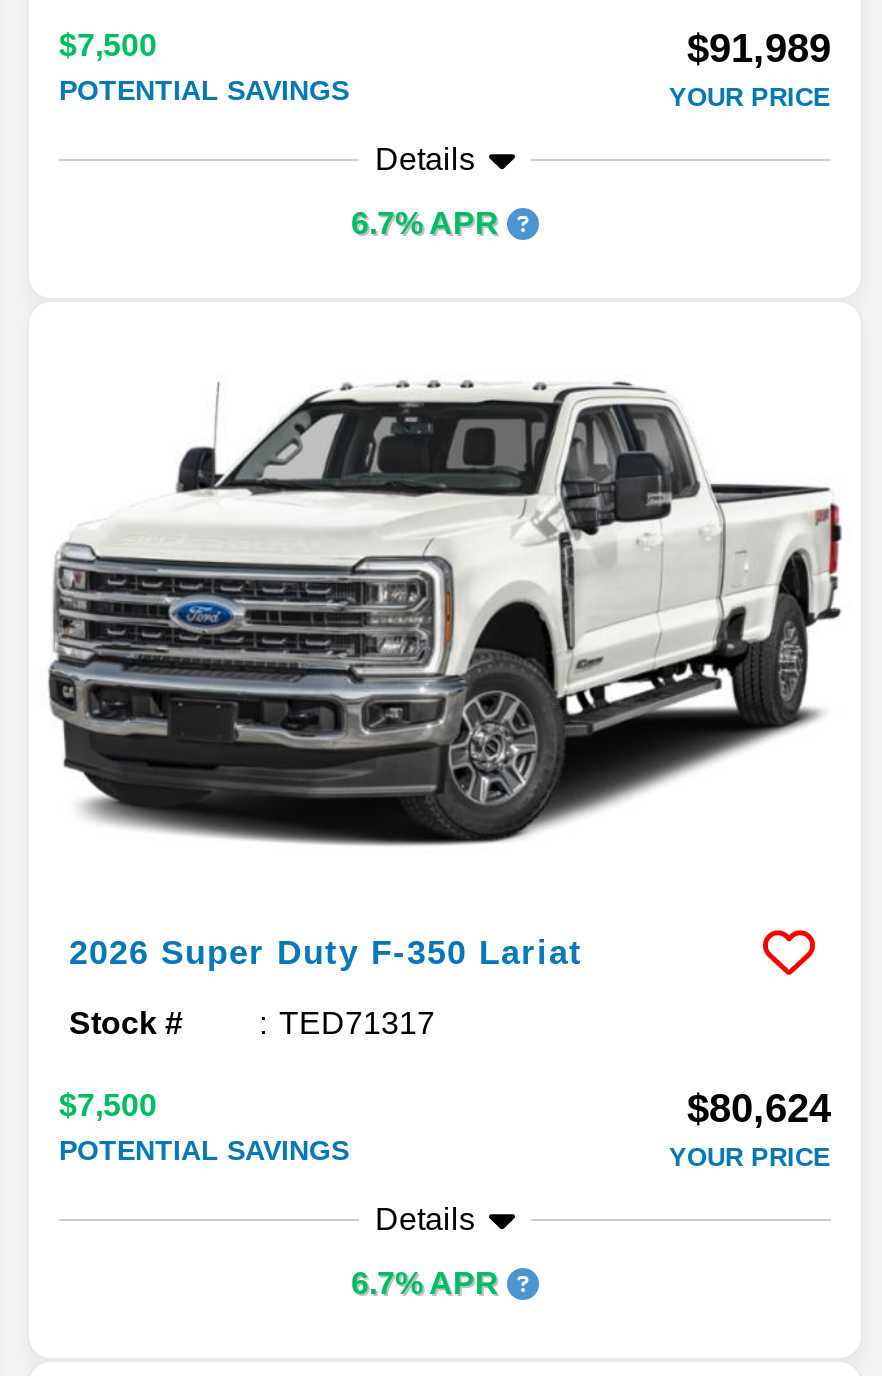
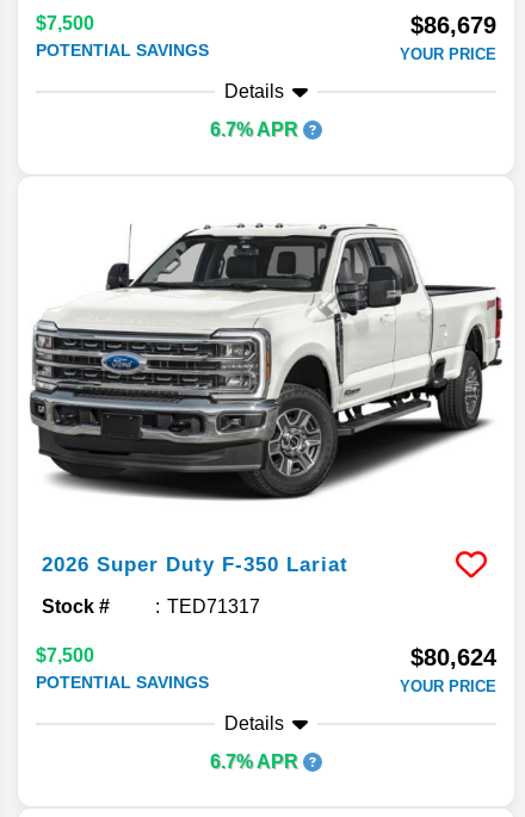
- $91,989
+ $86,679
